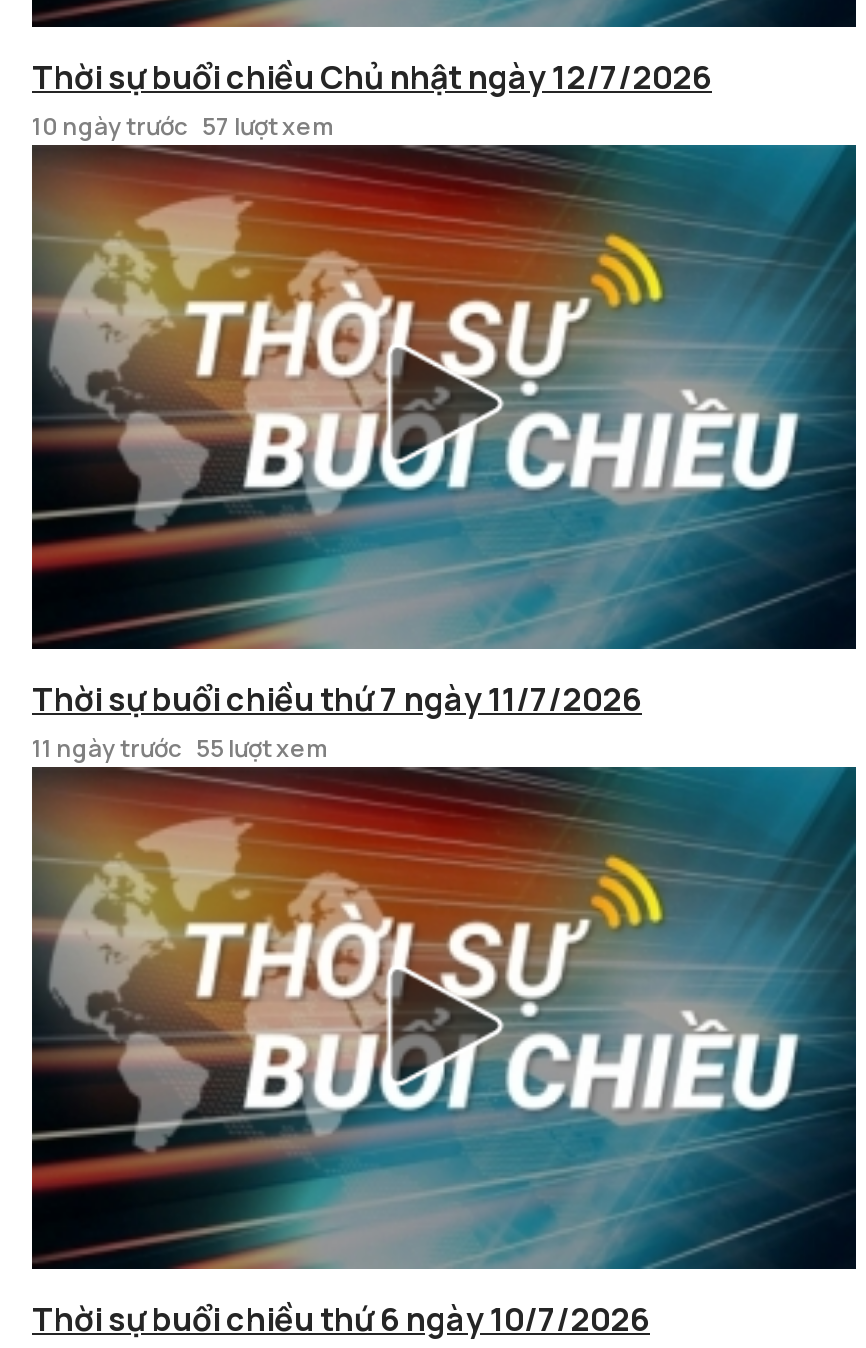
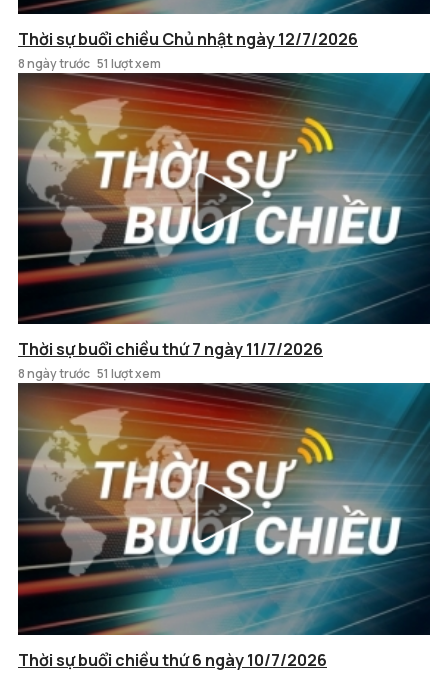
- 10 ngày trước 57 lượt xem
+ 8 ngày trước 51 lượt xem

- 11 ngày trước 55 lượt xem
+ 8 ngày trước 51 lượt xem
